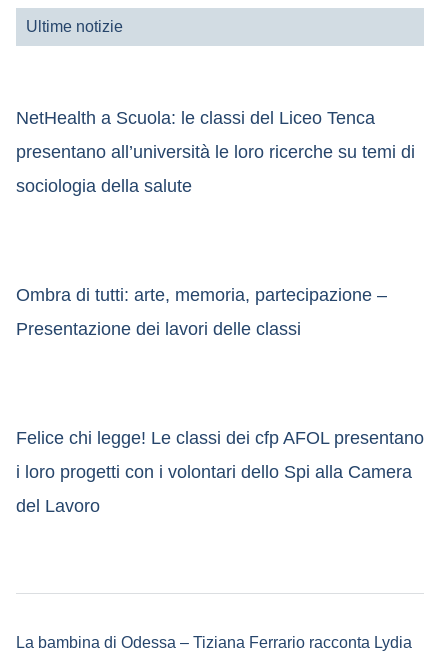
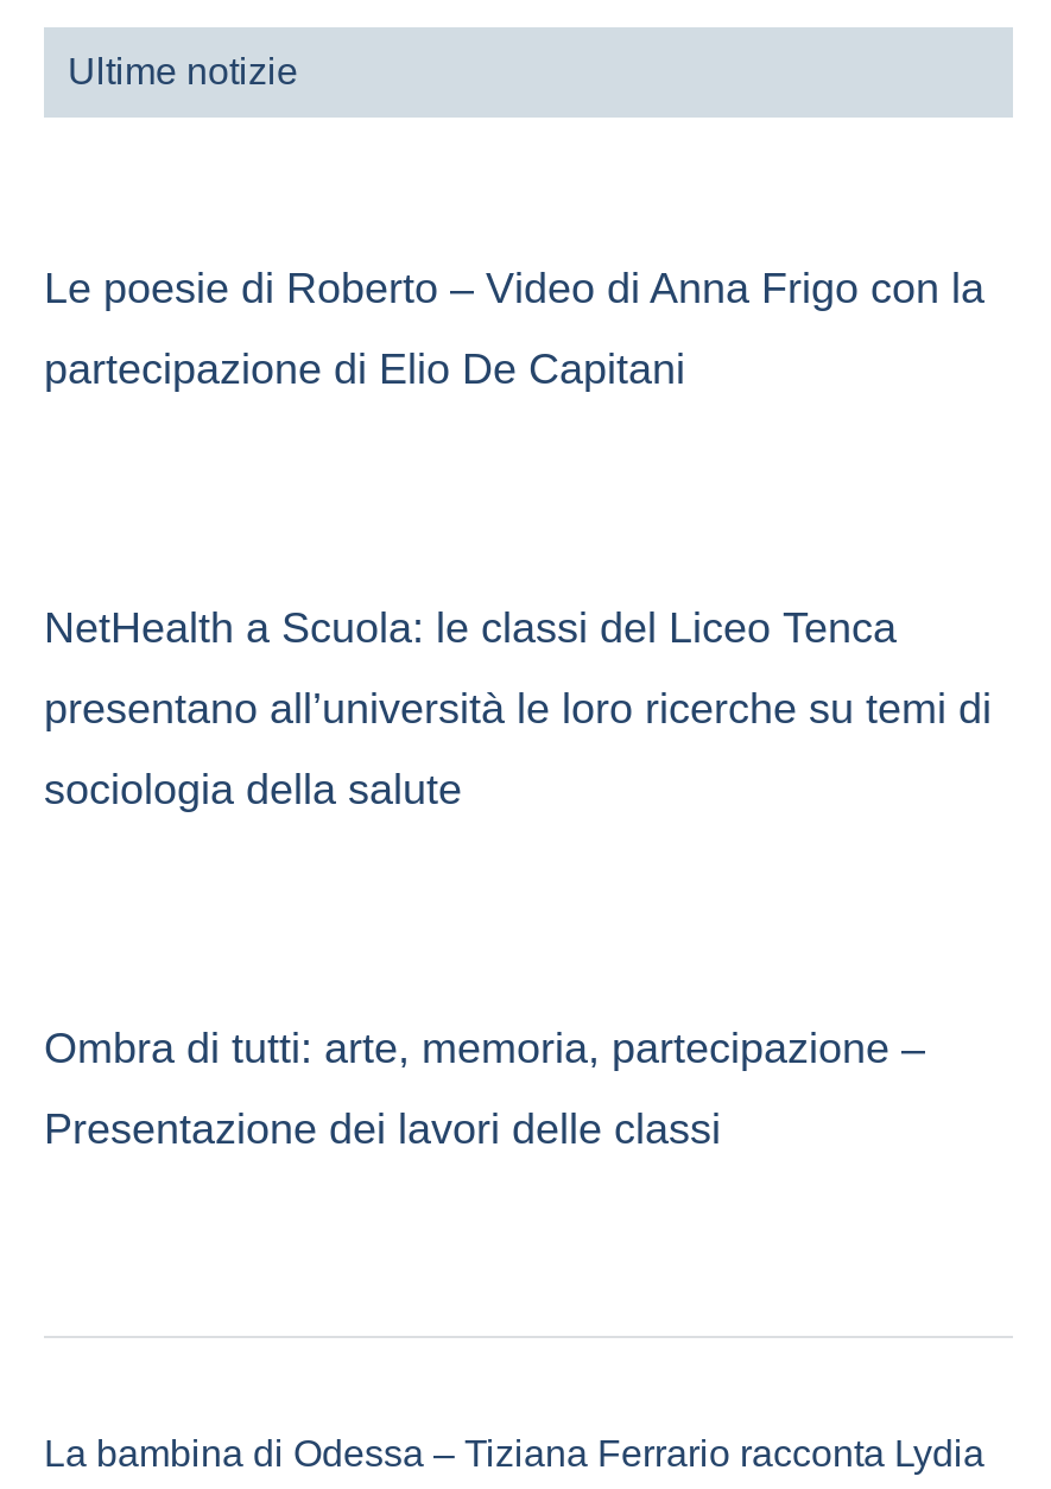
+ Le poesie di Roberto – Video di Anna Frigo con la
+ partecipazione di Elio De Capitani

moved down: NetHealth a Scuola: le classi del Liceo Tenca | presentano all’università le loro ricerche su temi di | sociologia della salute | Ombra di tutti: arte, memoria, partecipazione – | Presentazione dei lavori delle classi

- Felice chi legge! Le classi dei cfp AFOL presentano
- i loro progetti con i volontari dello Spi alla Camera
- del Lavoro
